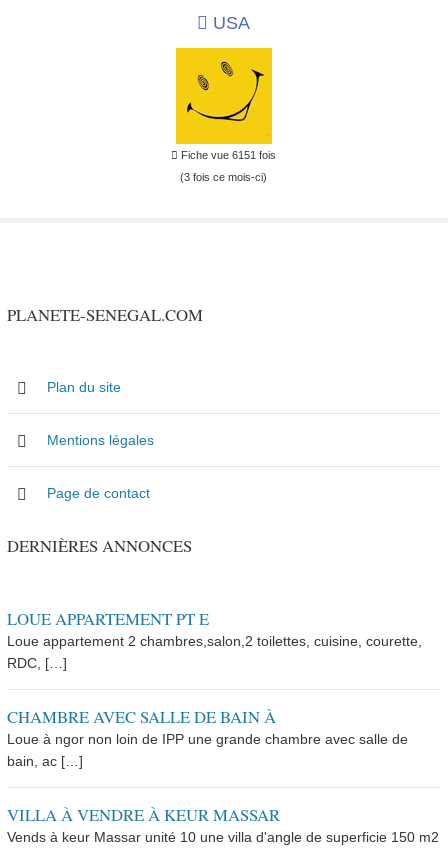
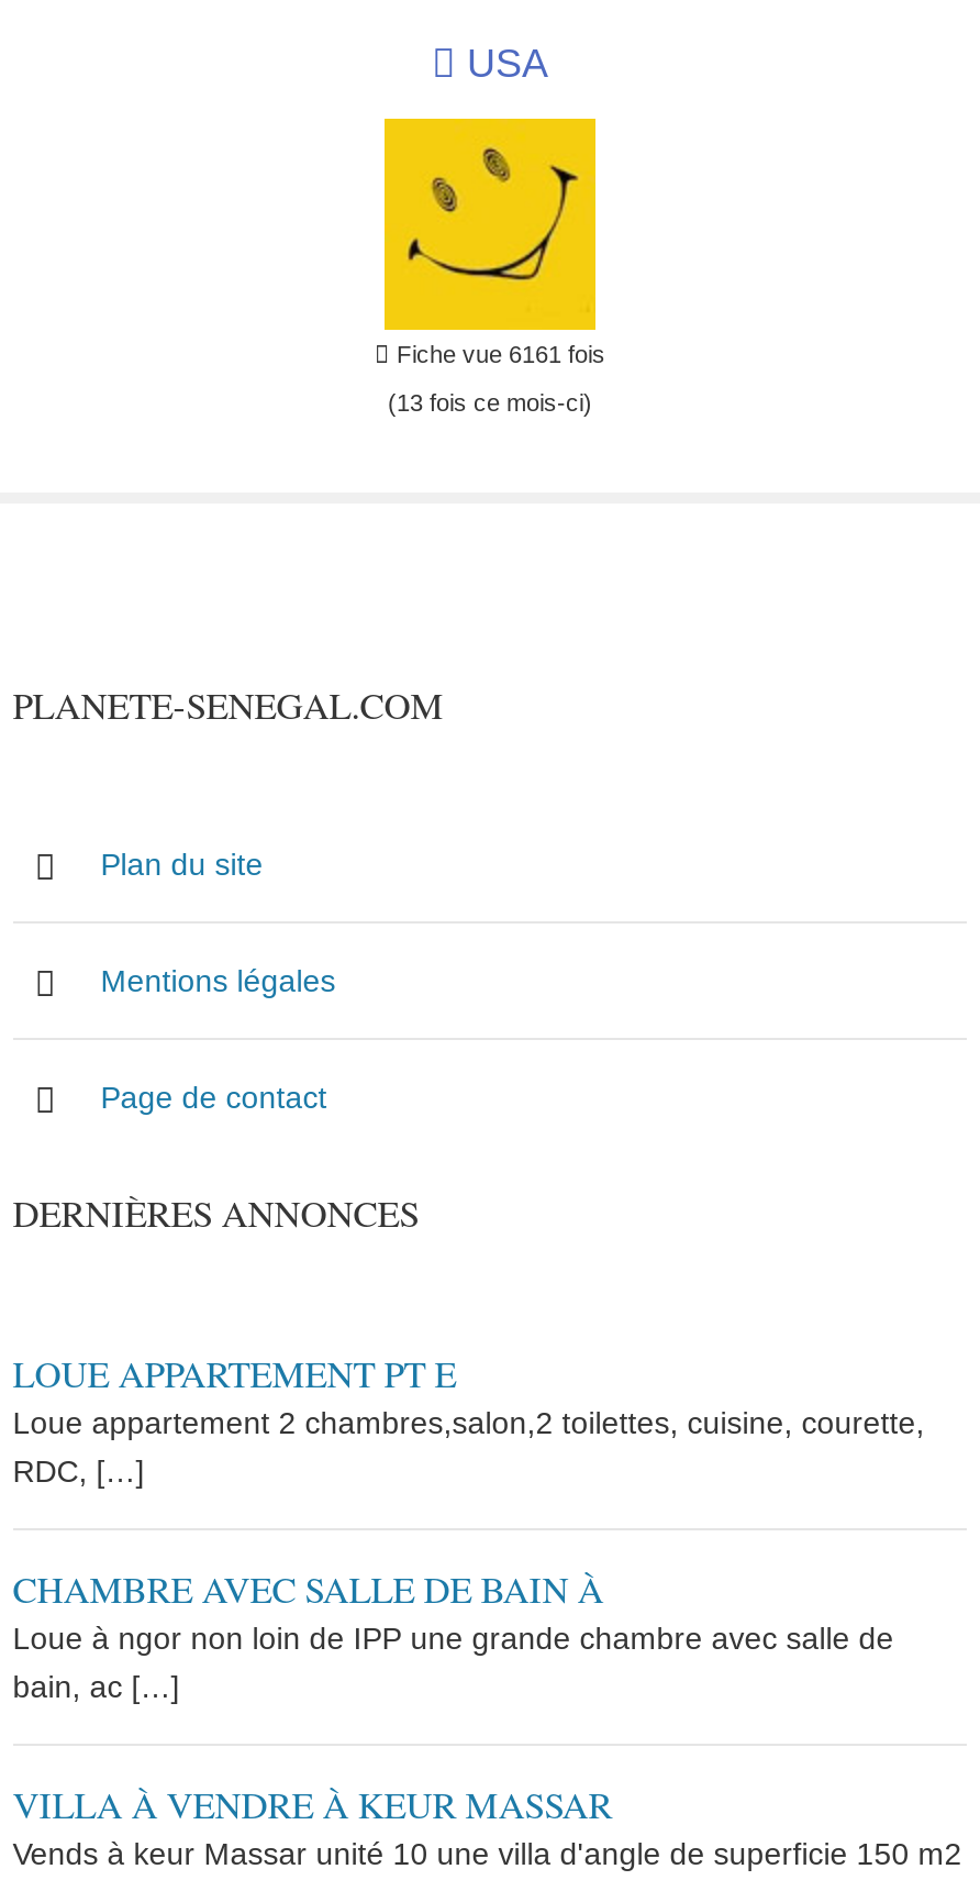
- Fiche vue 6151 fois
+ Fiche vue 6161 fois

- (3 fois ce mois-ci)
+ (13 fois ce mois-ci)
